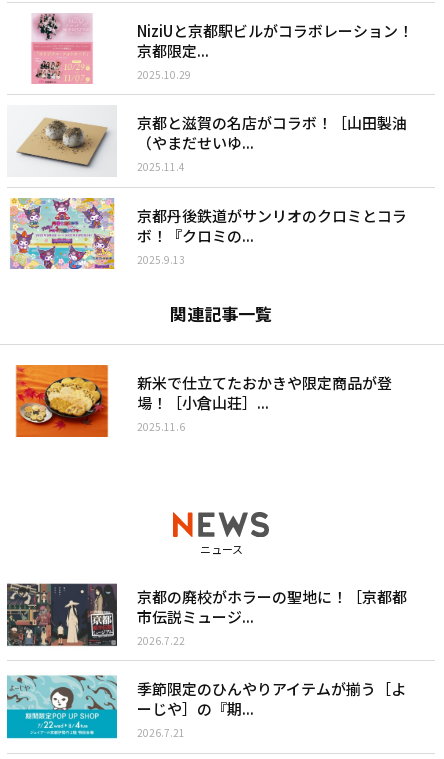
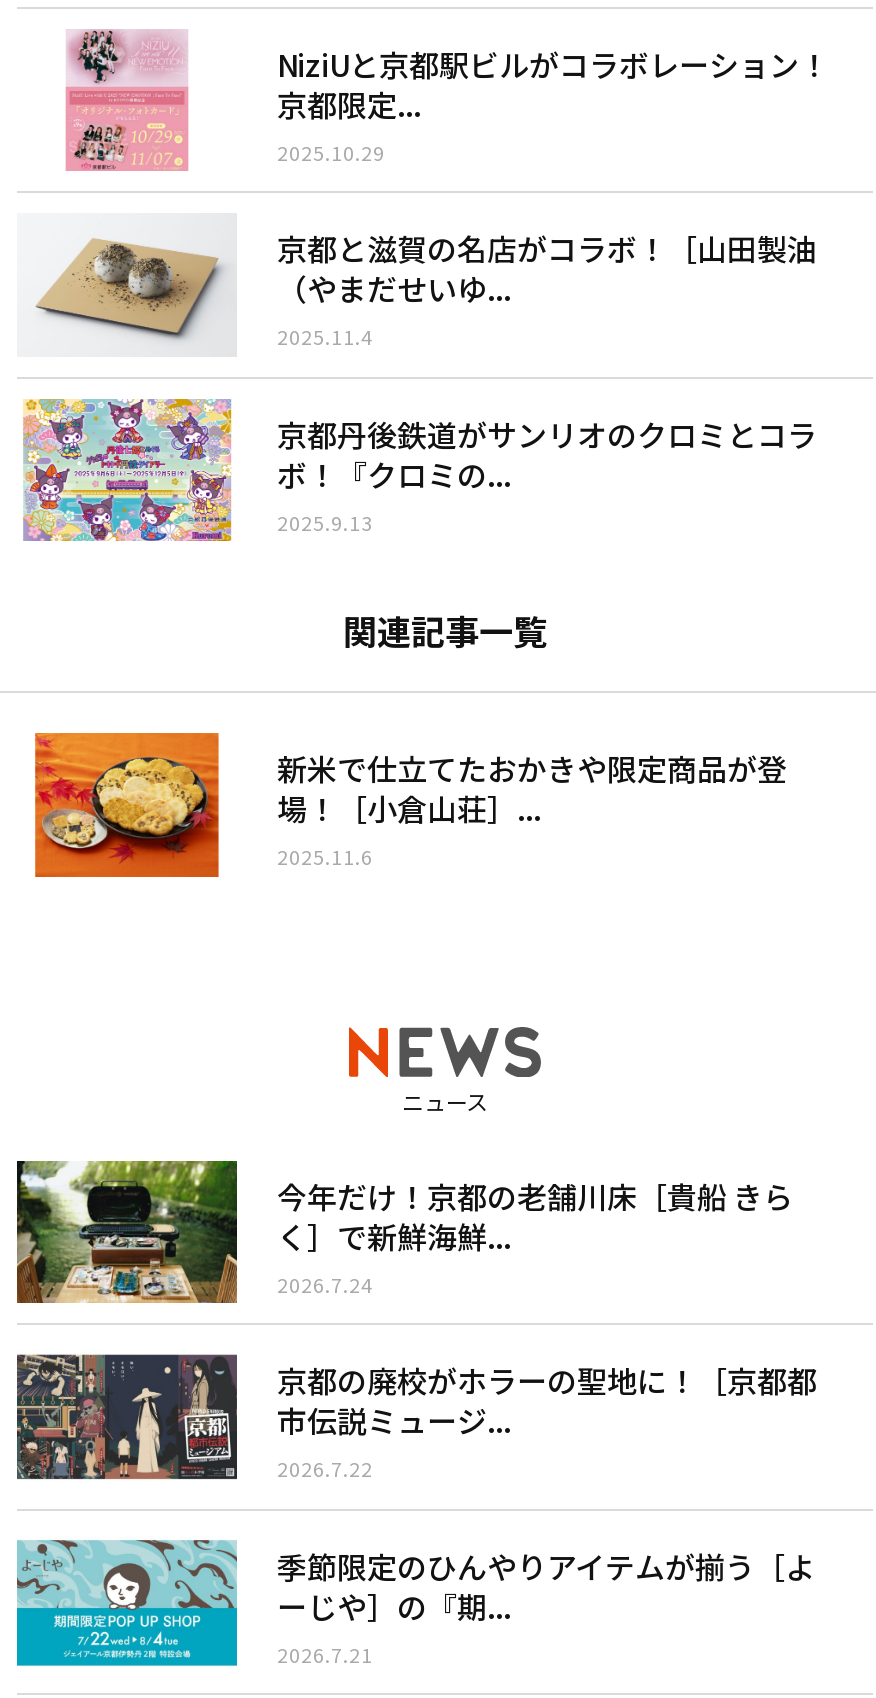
+ [image]
+ 今年だけ！京都の老舗川床［貴船 きら
+ く］で新鮮海鮮...
+ 2026.7.24
